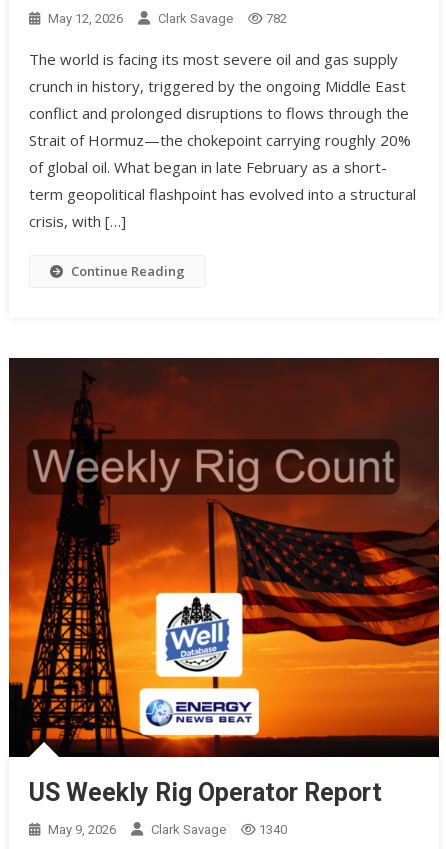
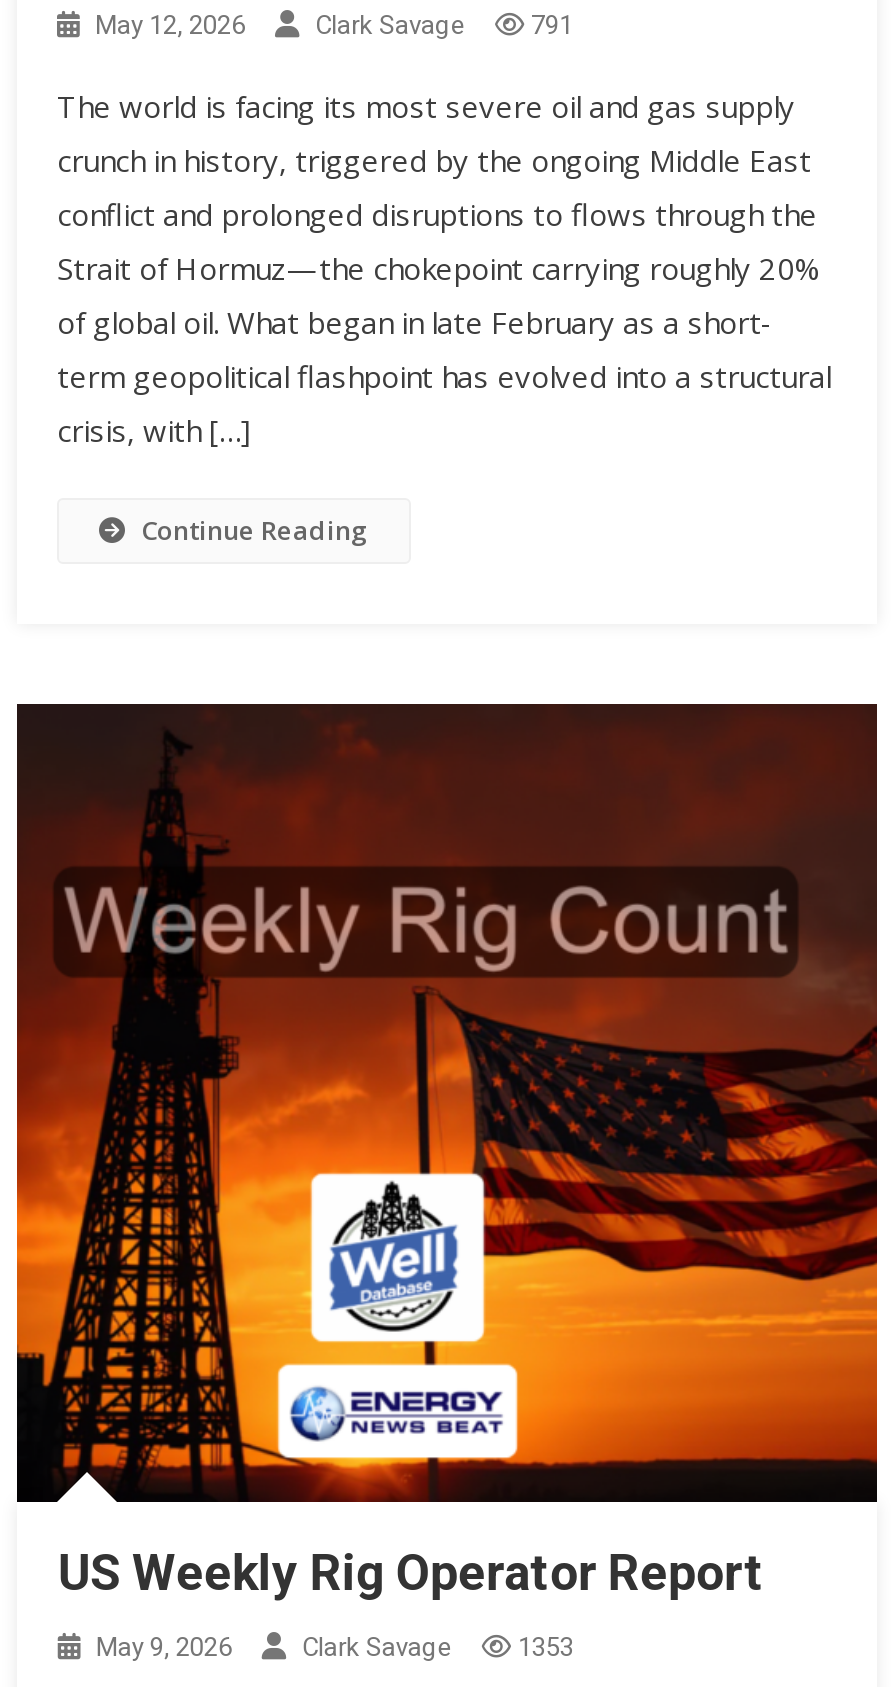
- 782
+ 791

- 1340
+ 1353
